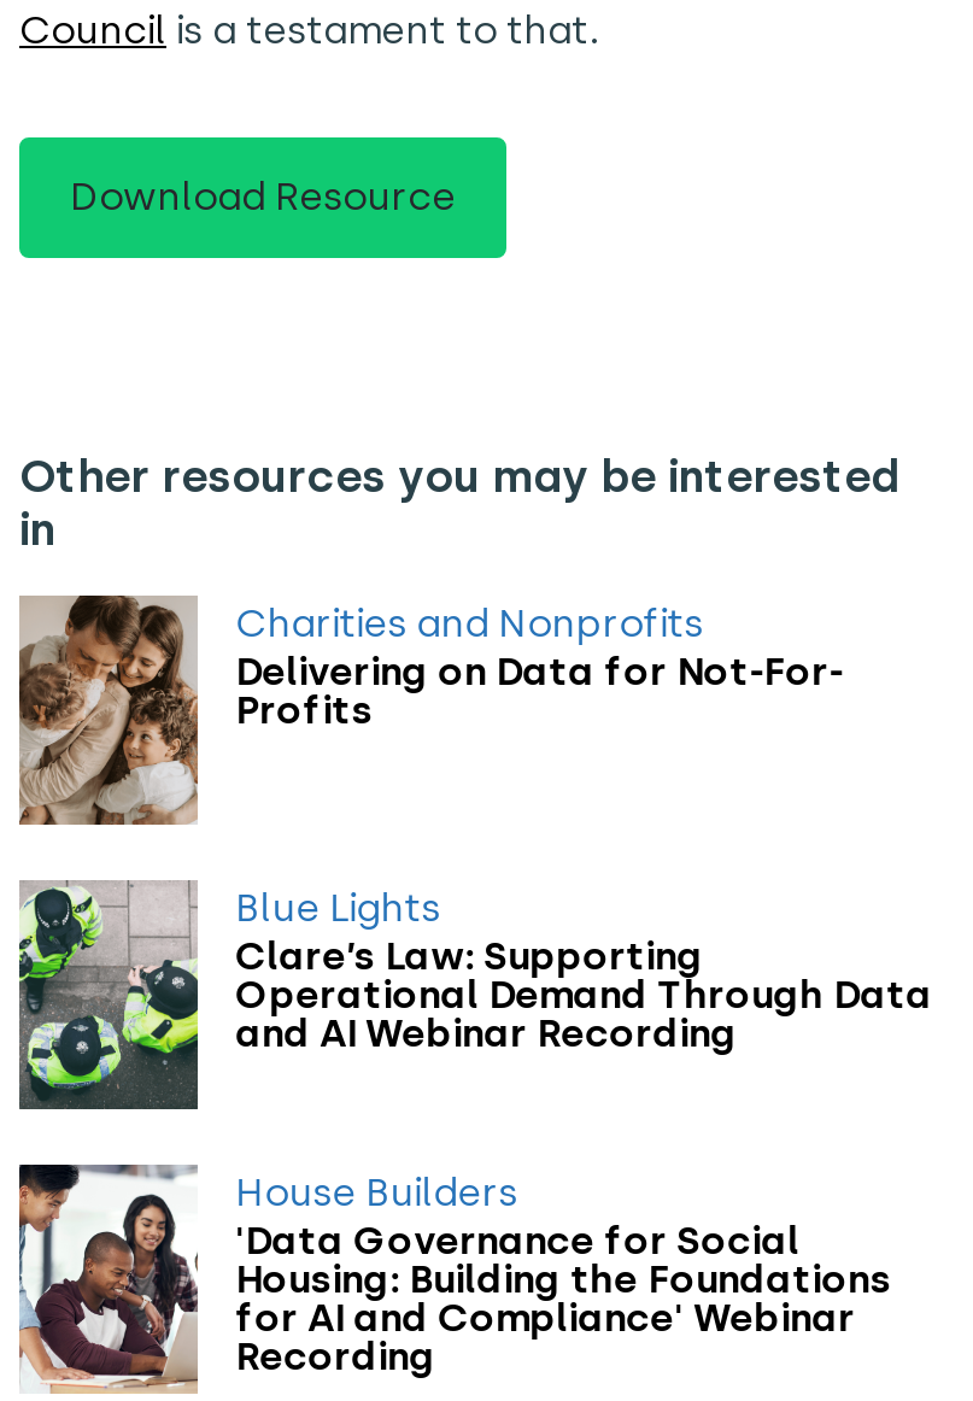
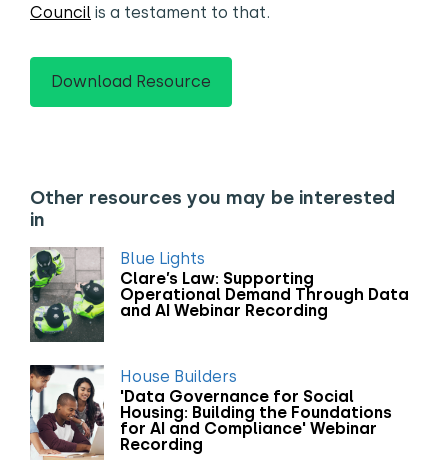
- [image]
- Charities and Nonprofits
- Delivering on Data for Not-For-
- Profits
